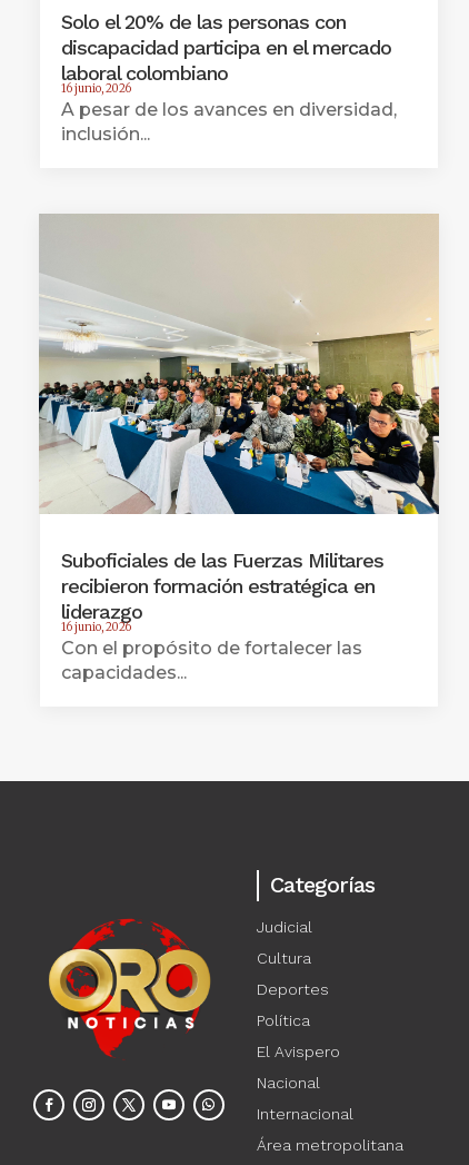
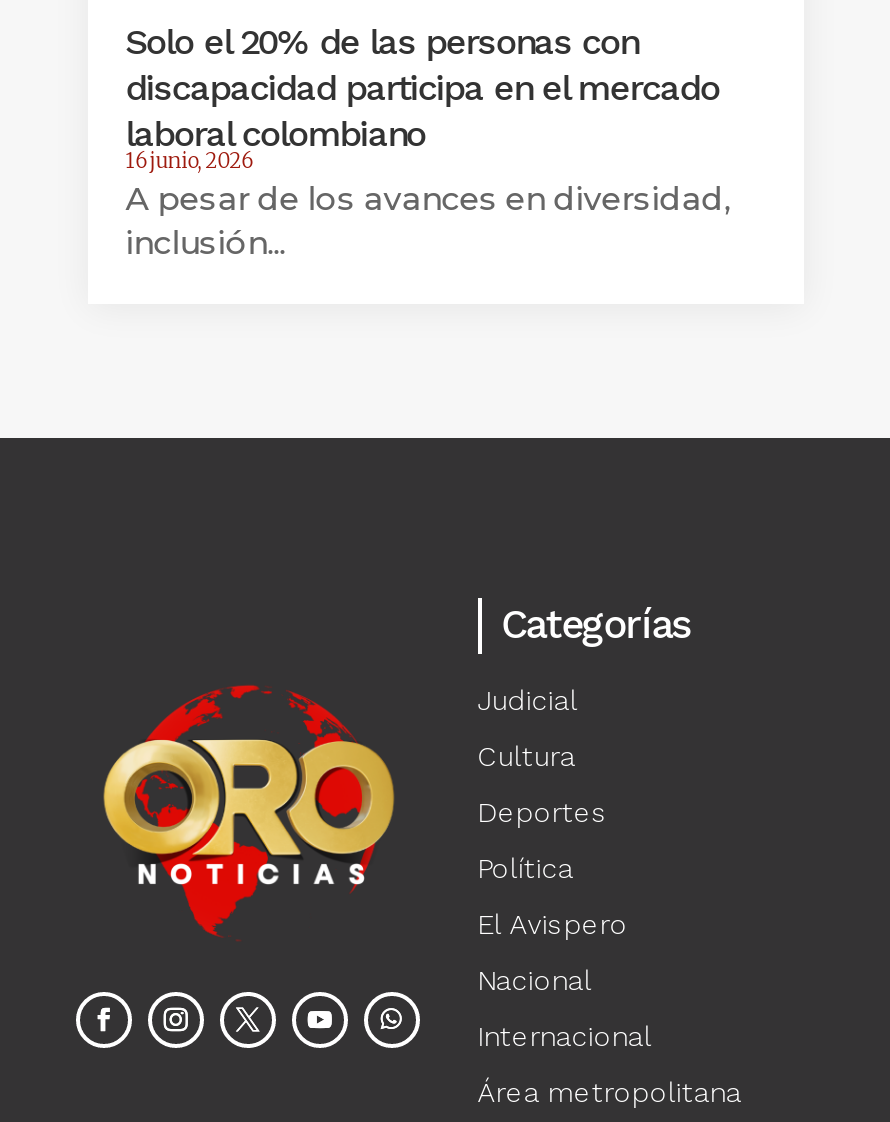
- [image]
- Suboficiales de las Fuerzas Militares
- recibieron formación estratégica en
- liderazgo
- 16 junio, 2026
- Con el propósito de fortalecer las
- capacidades...
